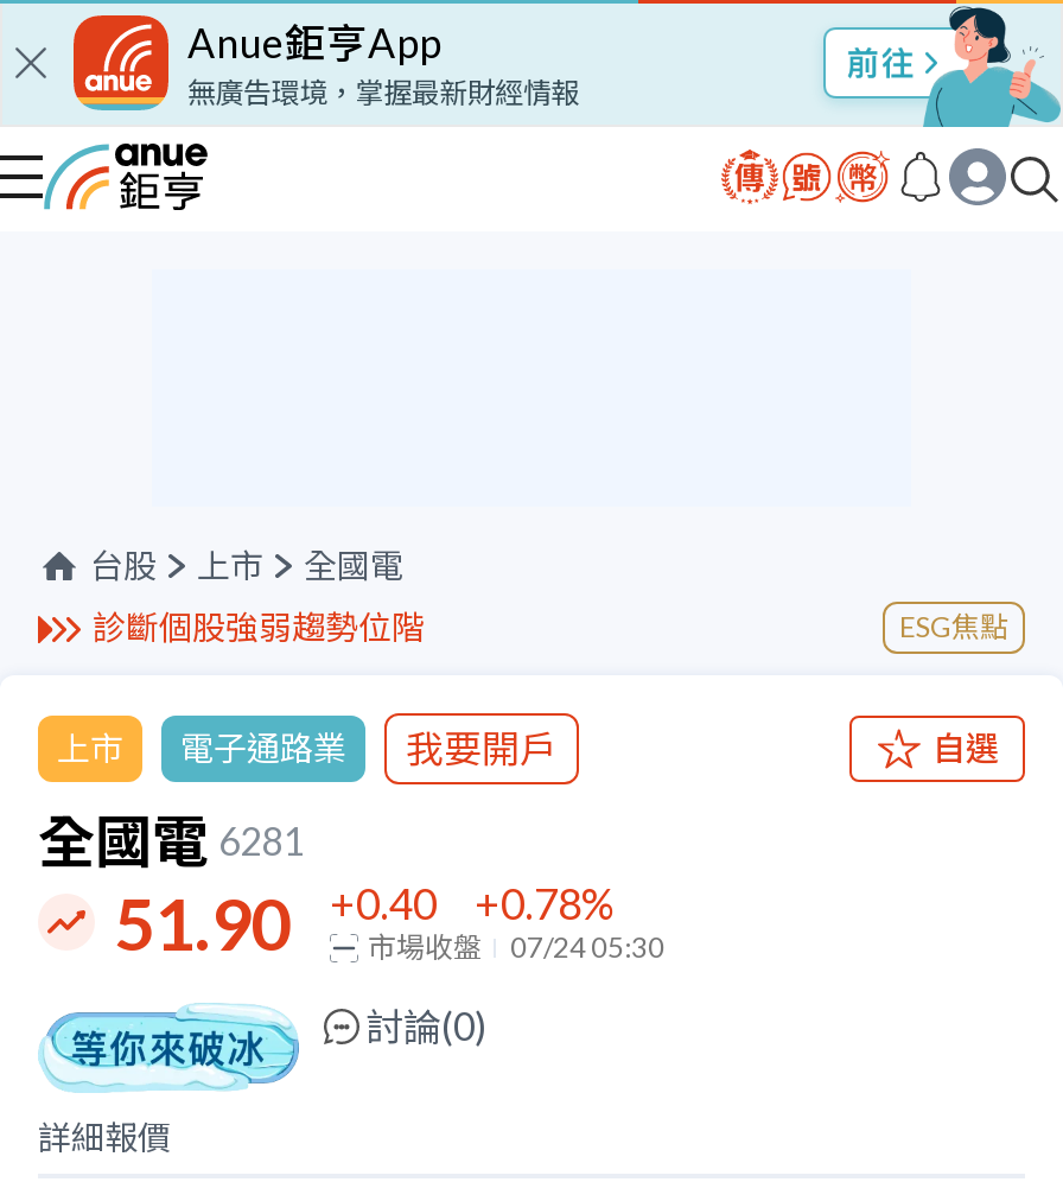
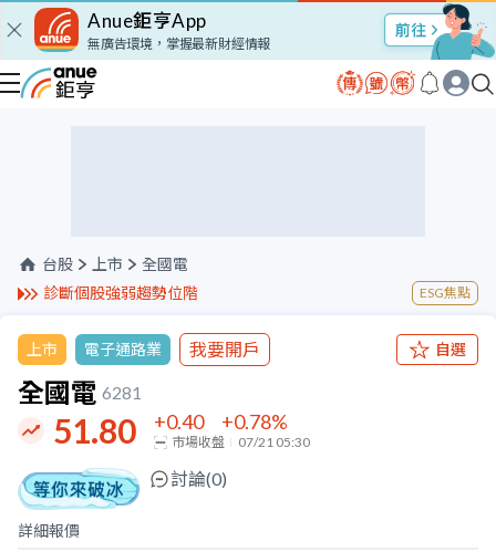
- 51.90 +0.40 +0.78%
+ 51.80 +0.40 +0.78%

- 市場收盤 07/24 05:30
+ 市場收盤 07/21 05:30
